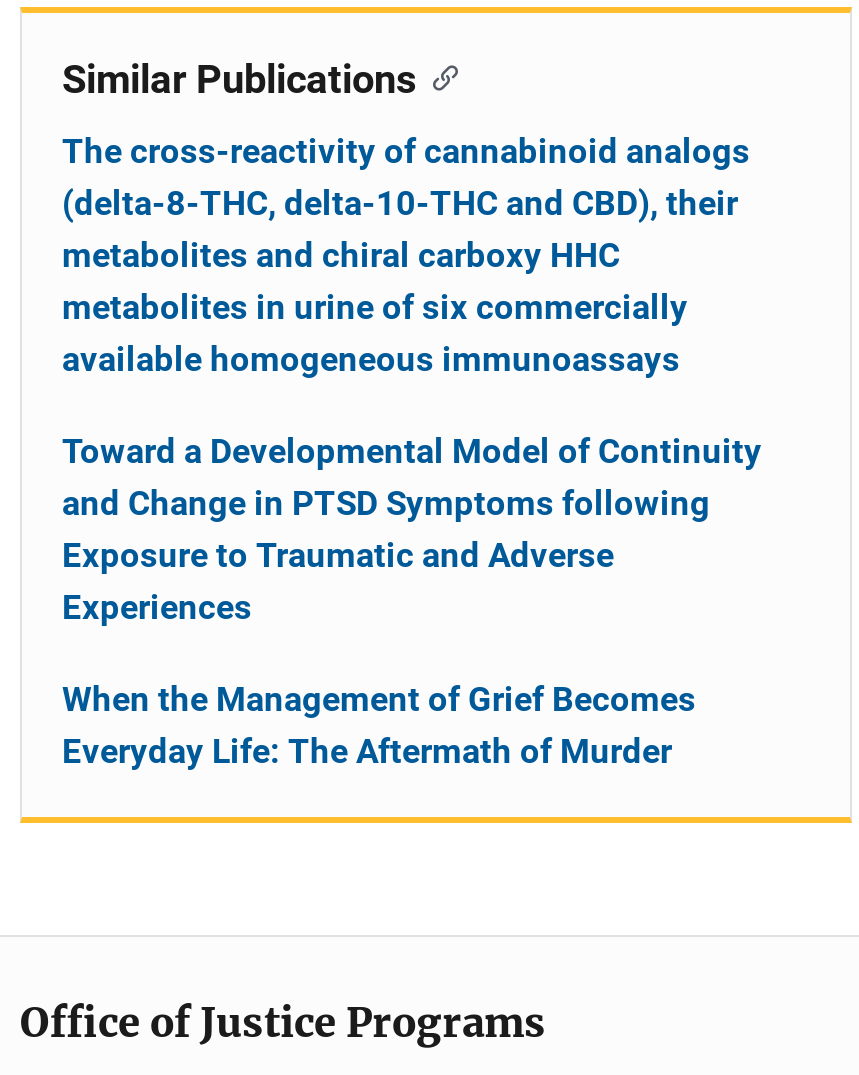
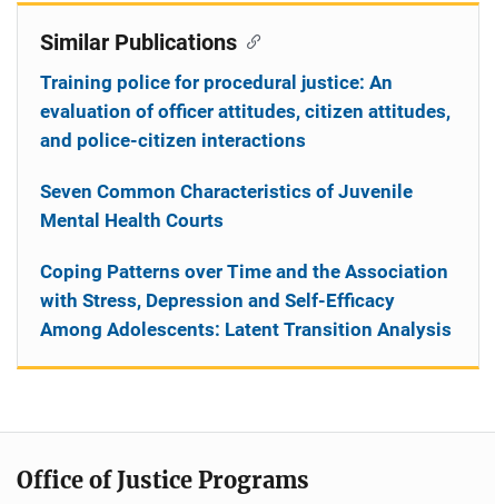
- The cross-reactivity of cannabinoid analogs
- (delta-8-THC, delta-10-THC and CBD), their
- metabolites and chiral carboxy HHC
- metabolites in urine of six commercially
- available homogeneous immunoassays
+ Training police for procedural justice: An
+ evaluation of officer attitudes, citizen attitudes,
+ and police-citizen interactions

- Toward a Developmental Model of Continuity
- and Change in PTSD Symptoms following
- Exposure to Traumatic and Adverse
- Experiences
+ Seven Common Characteristics of Juvenile
+ Mental Health Courts

- When the Management of Grief Becomes
- Everyday Life: The Aftermath of Murder
+ Coping Patterns over Time and the Association
+ with Stress, Depression and Self-Efficacy
+ Among Adolescents: Latent Transition Analysis
